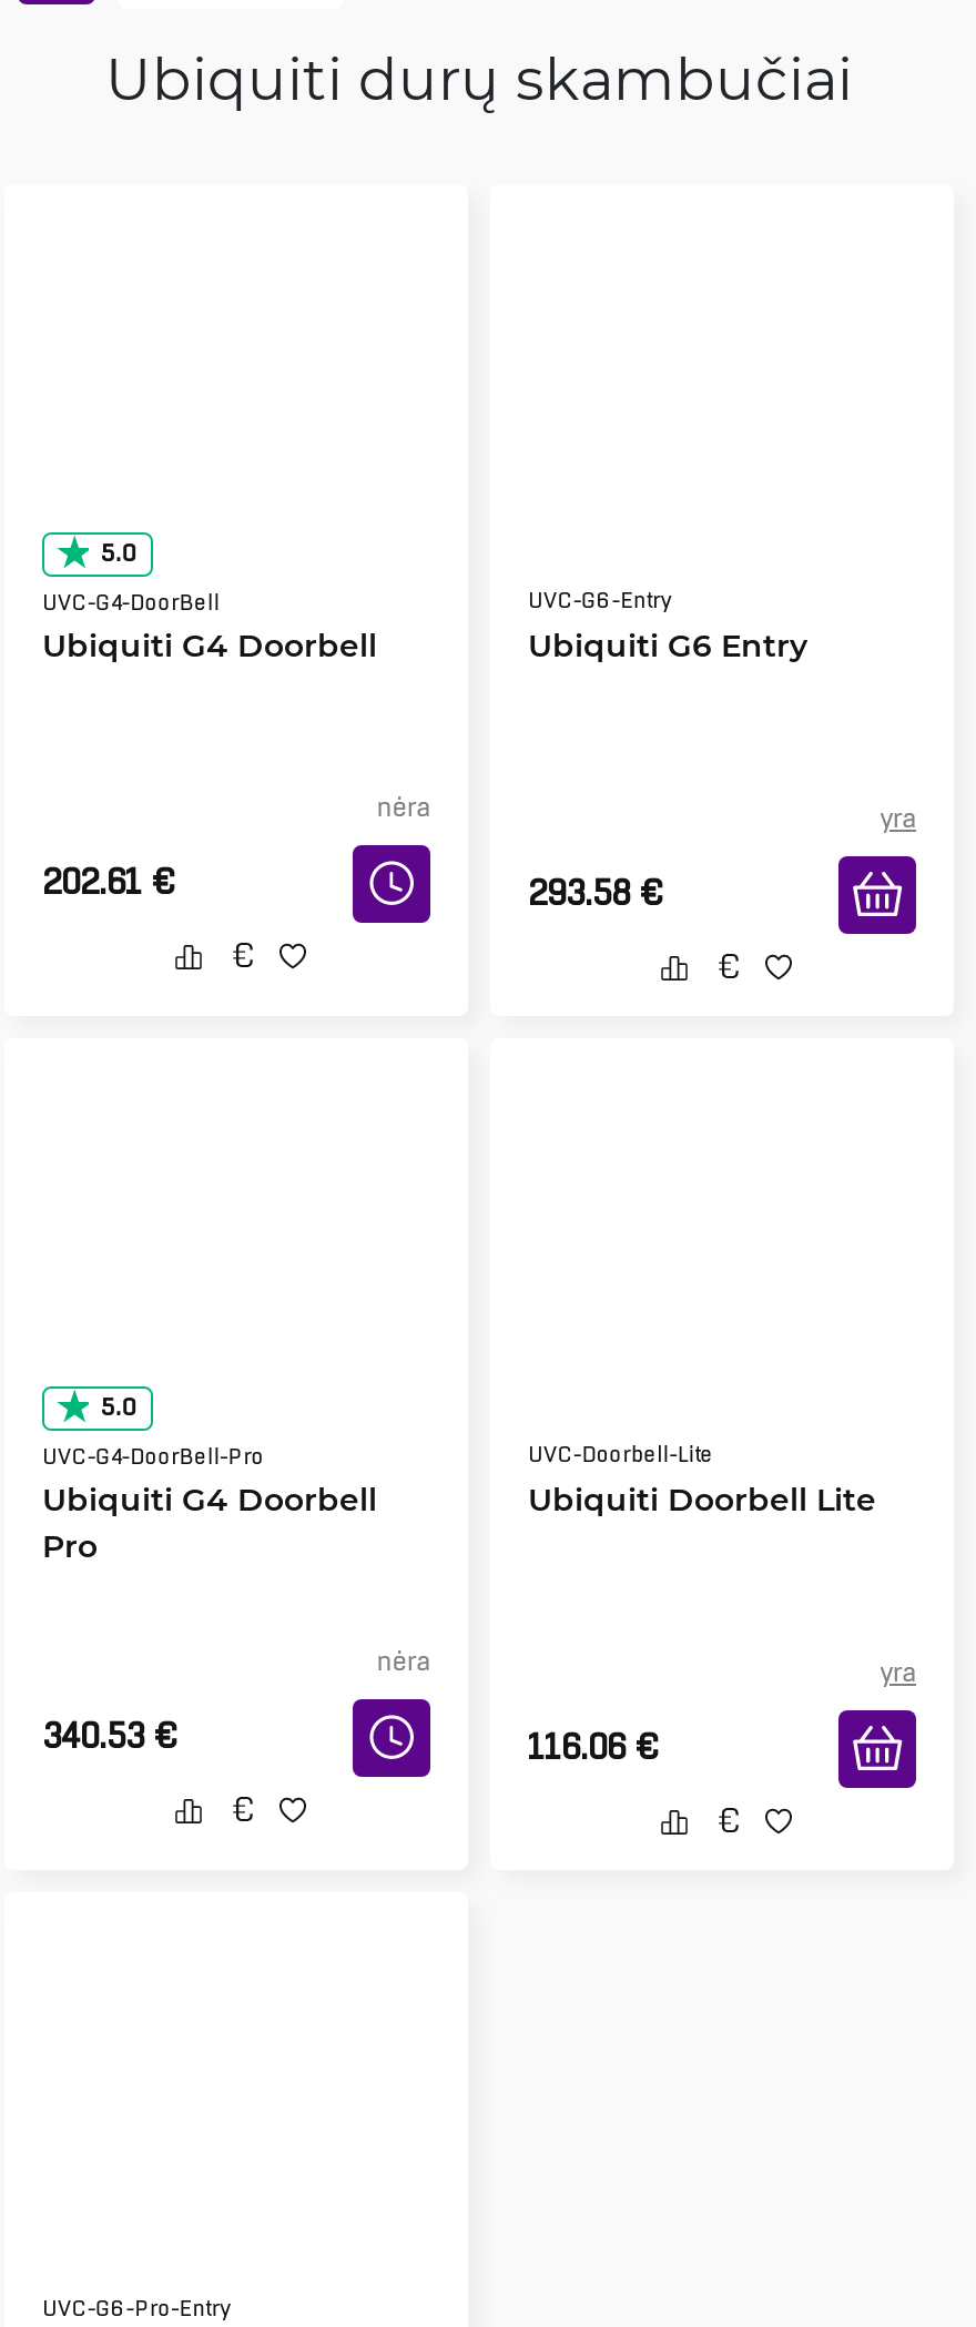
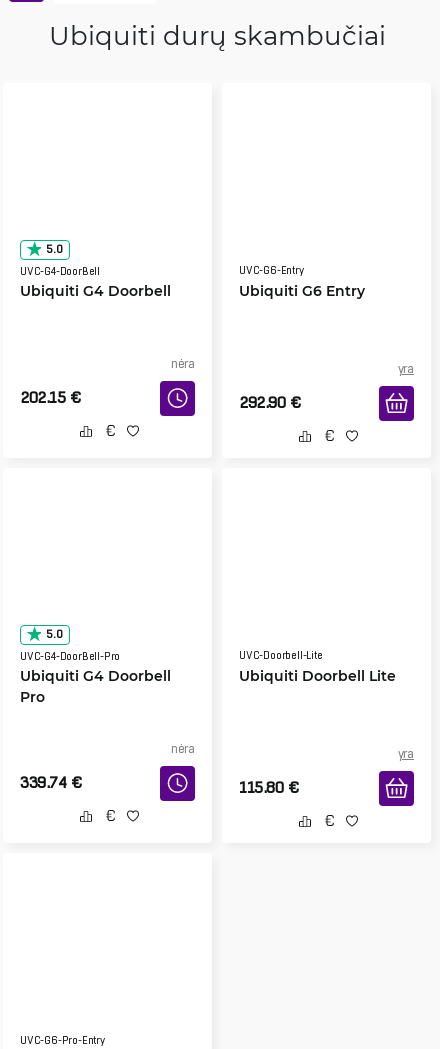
- 202.61 €
+ 202.15 €

- 293.58 €
+ 292.90 €

- 340.53 €
+ 339.74 €

- 116.06 €
+ 115.80 €
